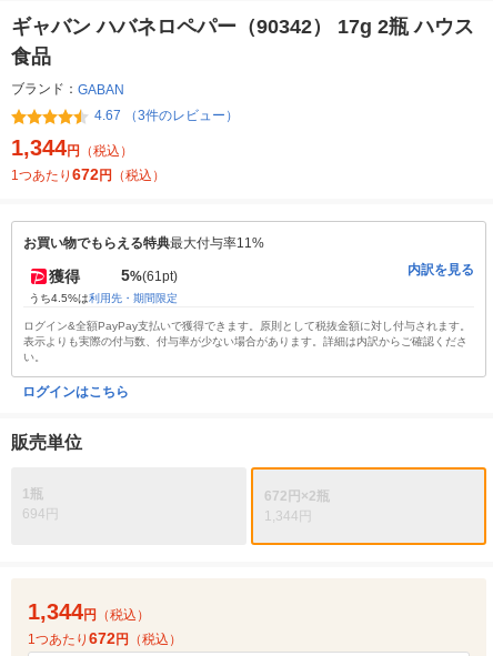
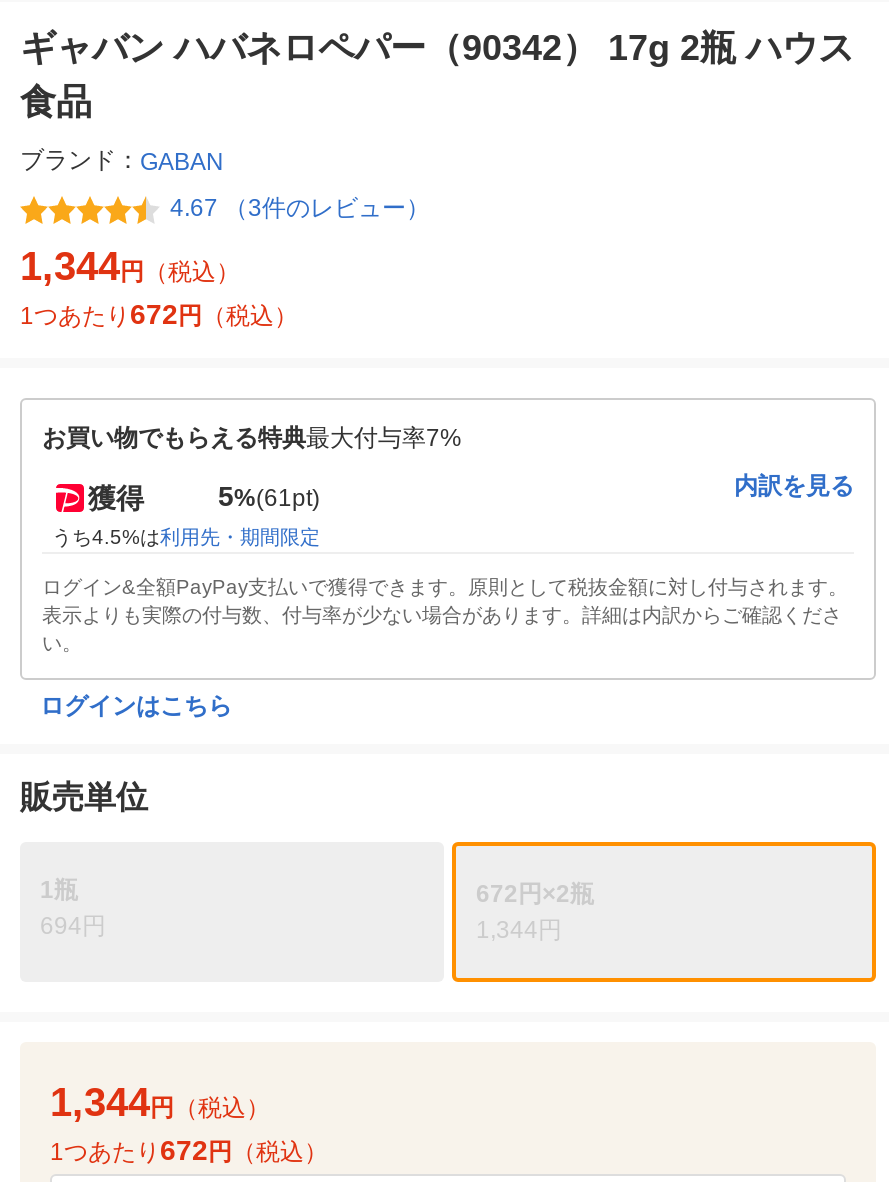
- お買い物でもらえる特典最大付与率11%
+ お買い物でもらえる特典最大付与率7%
